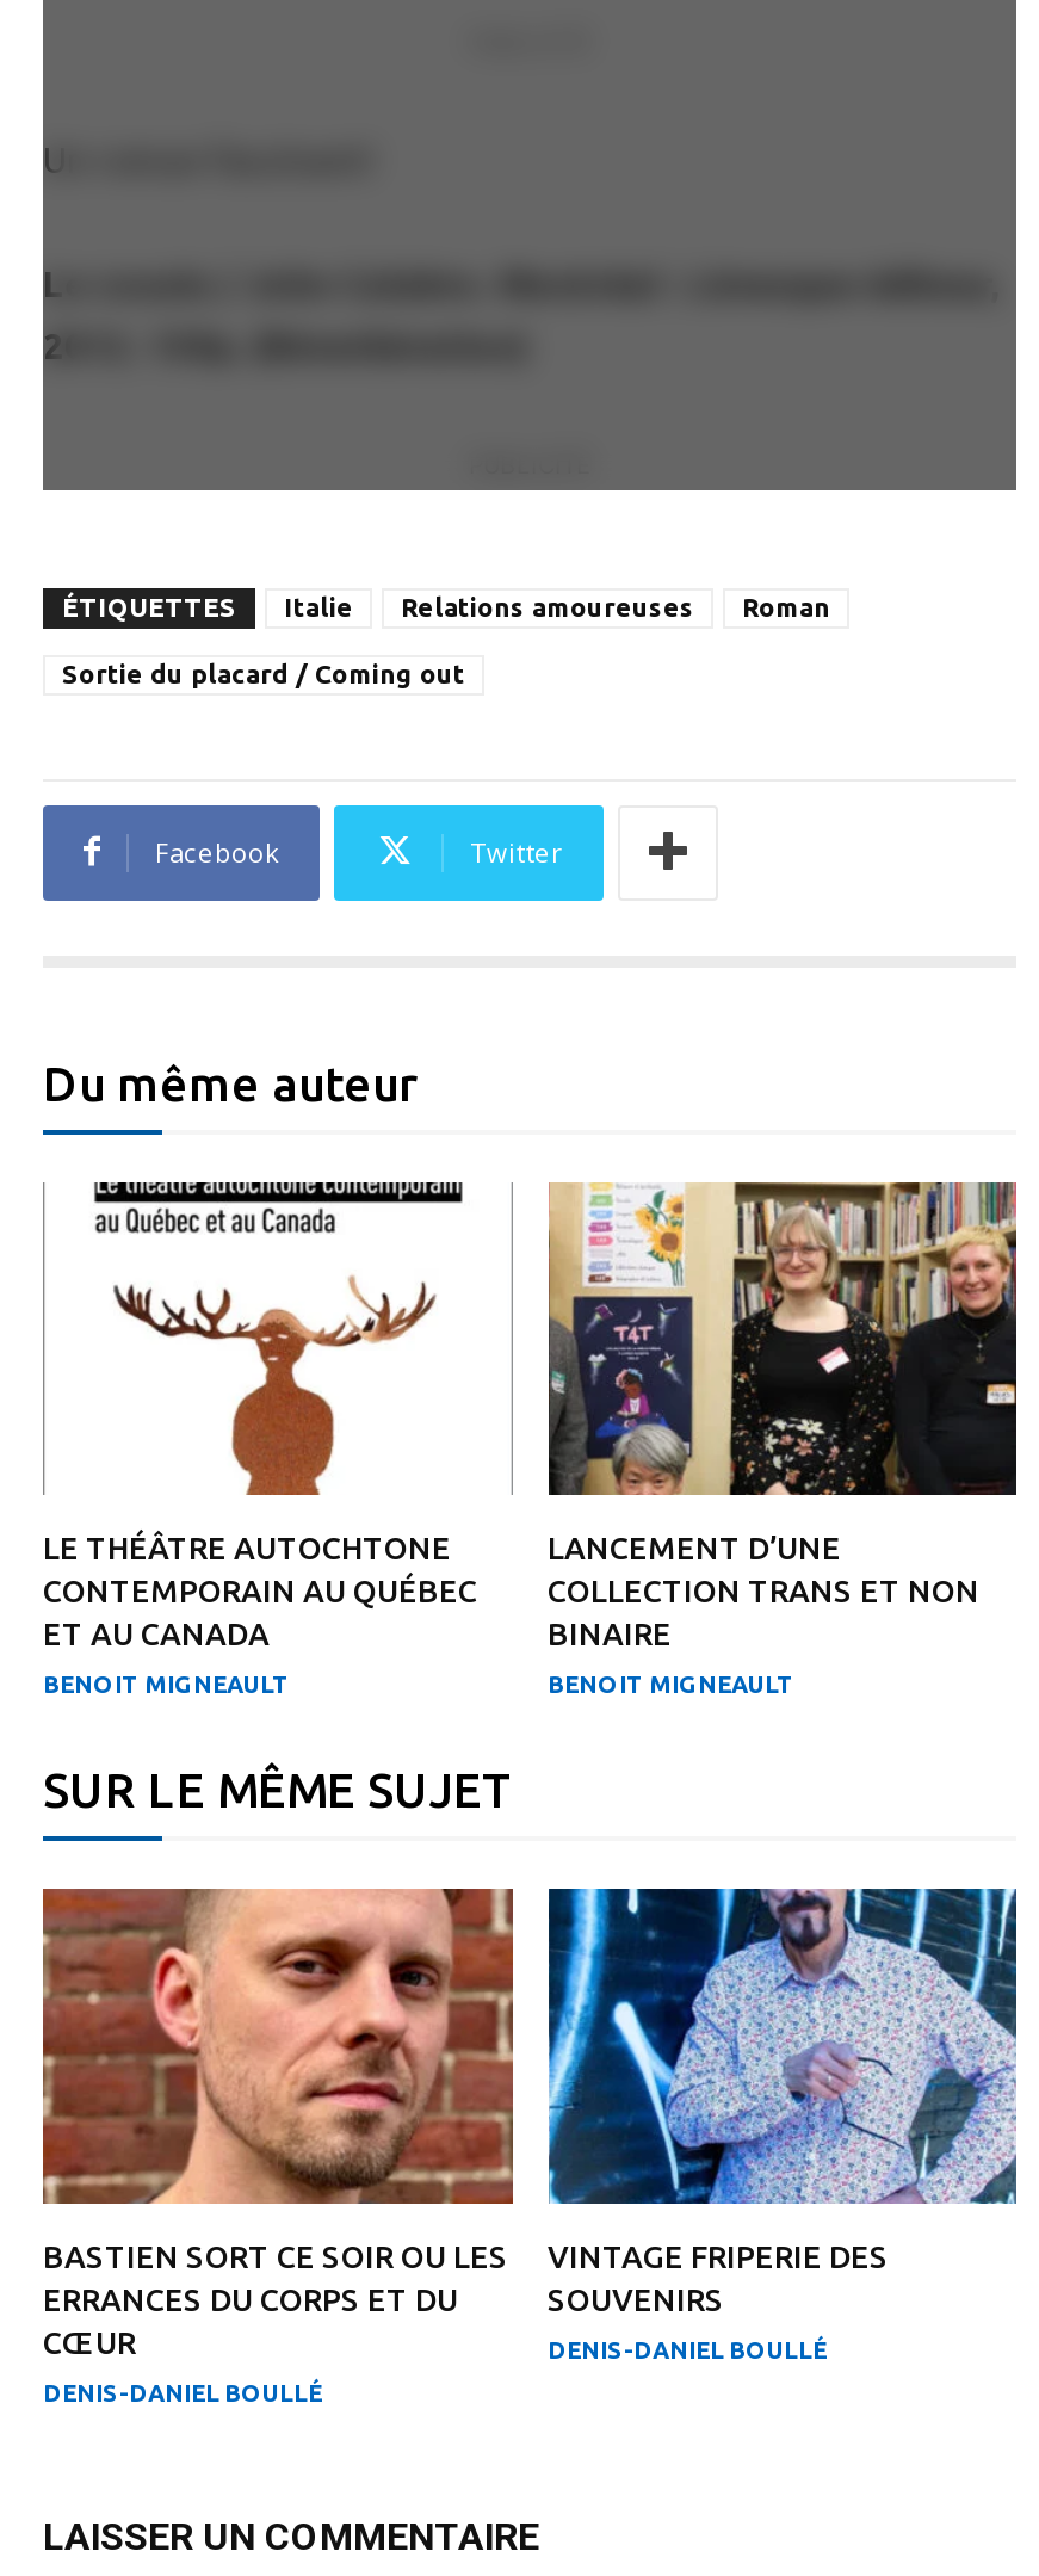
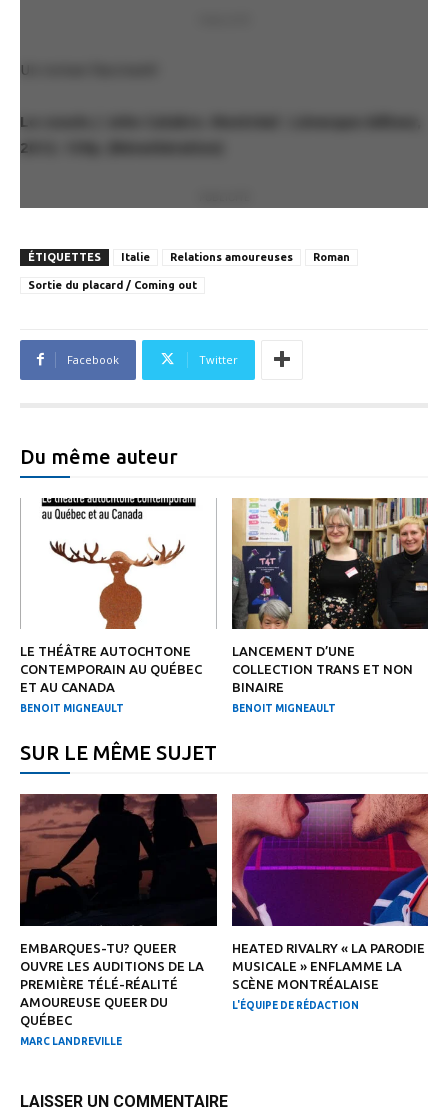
- [image]
- BASTIEN SORT CE SOIR OU LES
- ERRANCES DU CORPS ET DU
- CŒUR
+ [image]
+ EMBARQUES-TU? QUEER
+ OUVRE LES AUDITIONS DE LA
+ PREMIÈRE TÉLÉ-RÉALITÉ
+ AMOUREUSE QUEER DU
+ QUÉBEC

- [image]
+ [image]

- VINTAGE FRIPERIE DES
- SOUVENIRS
+ HEATED RIVALRY « LA PARODIE
+ MUSICALE » ENFLAMME LA
+ SCÈNE MONTRÉALAISE

- DENIS-DANIEL BOULLÉ
+ L'ÉQUIPE DE RÉDACTION

- DENIS-DANIEL BOULLÉ
+ MARC LANDREVILLE
